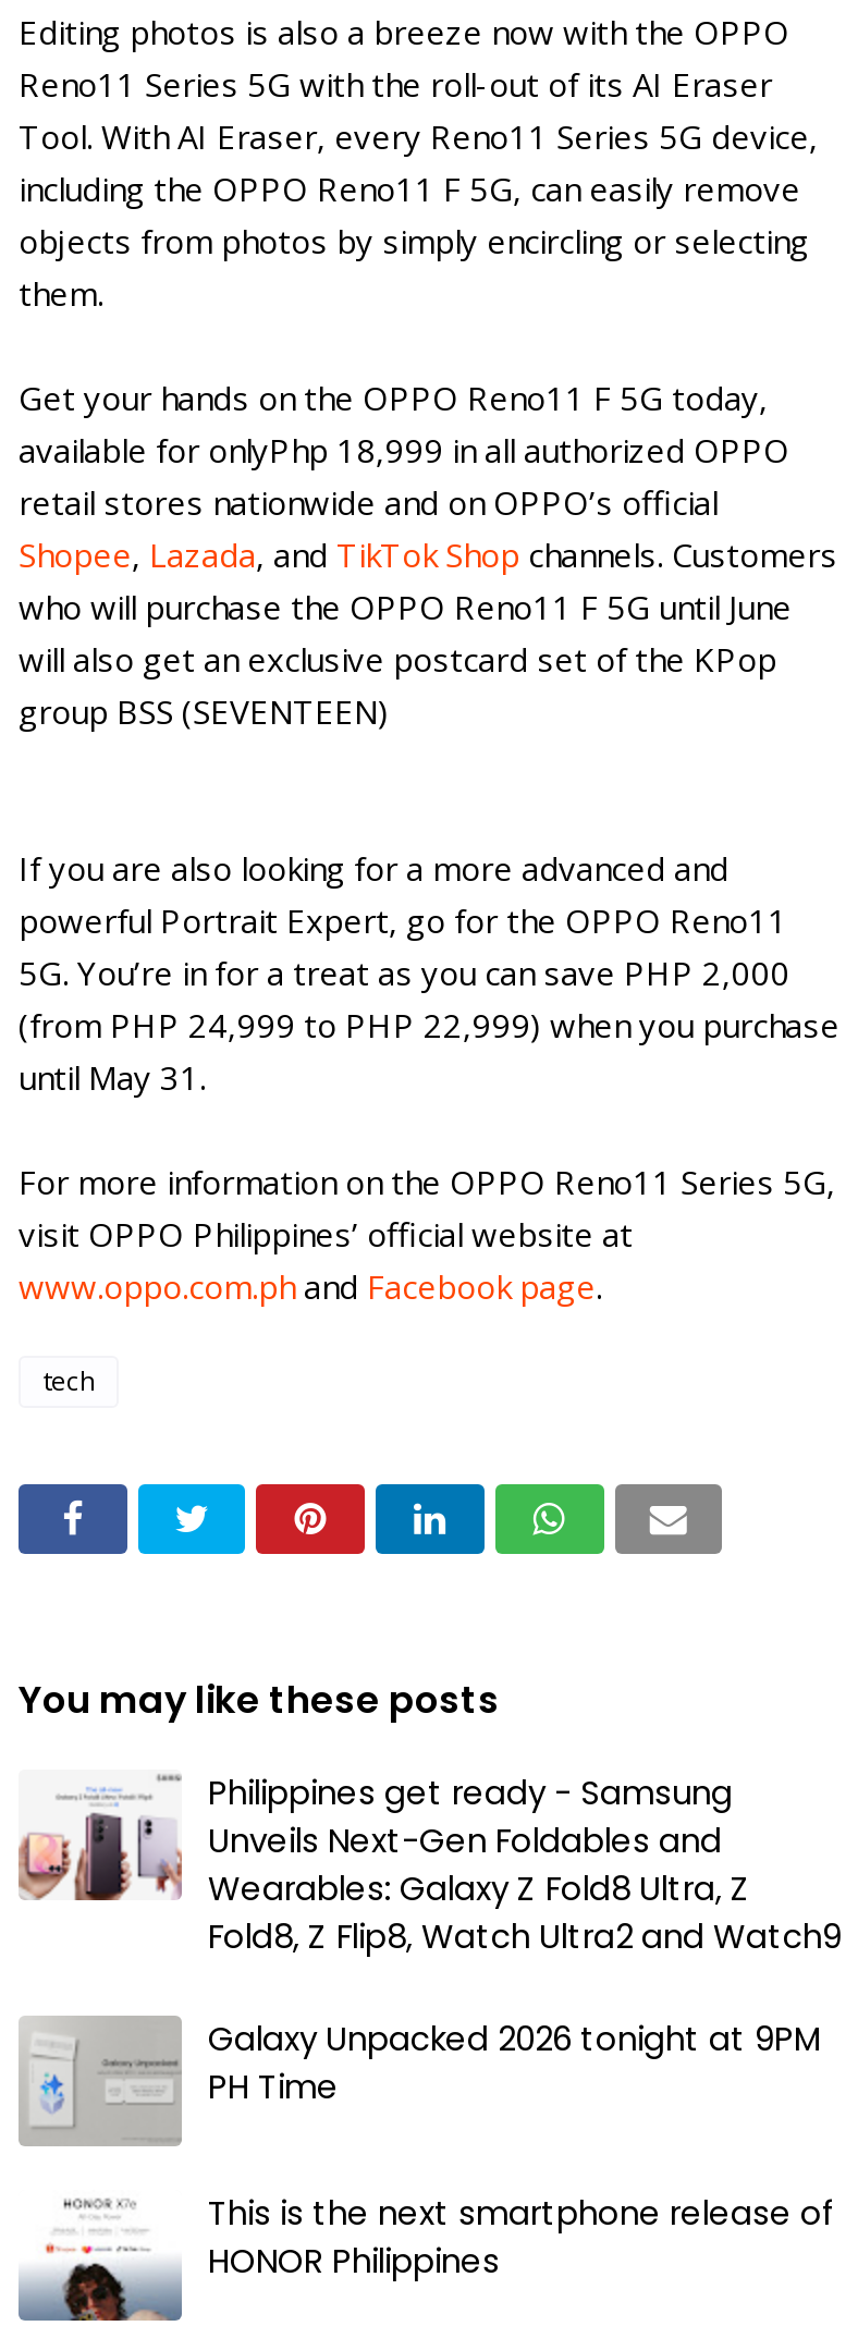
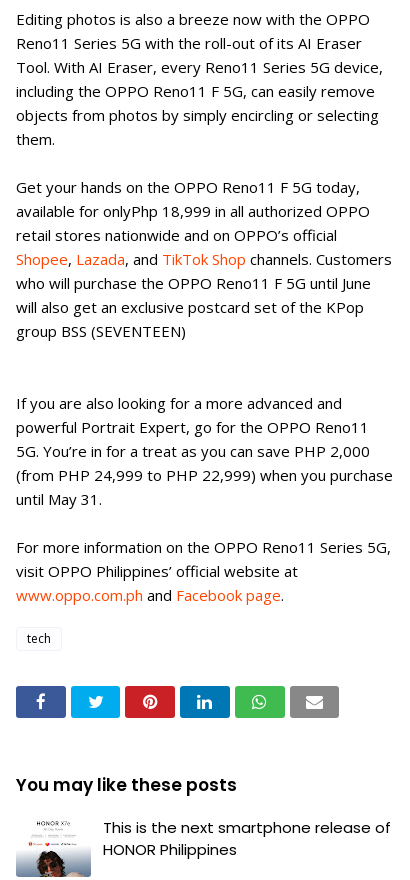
- [image]
- Philippines get ready - Samsung
- Unveils Next-Gen Foldables and
- Wearables: Galaxy Z Fold8 Ultra, Z
- Fold8, Z Flip8, Watch Ultra2 and Watch9
- Galaxy Unpacked 2026 tonight at 9PM
- PH Time

- [image]
